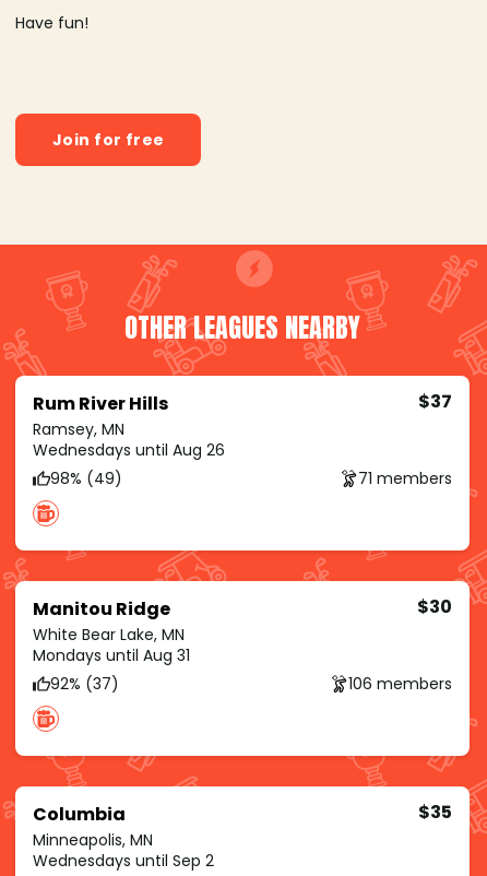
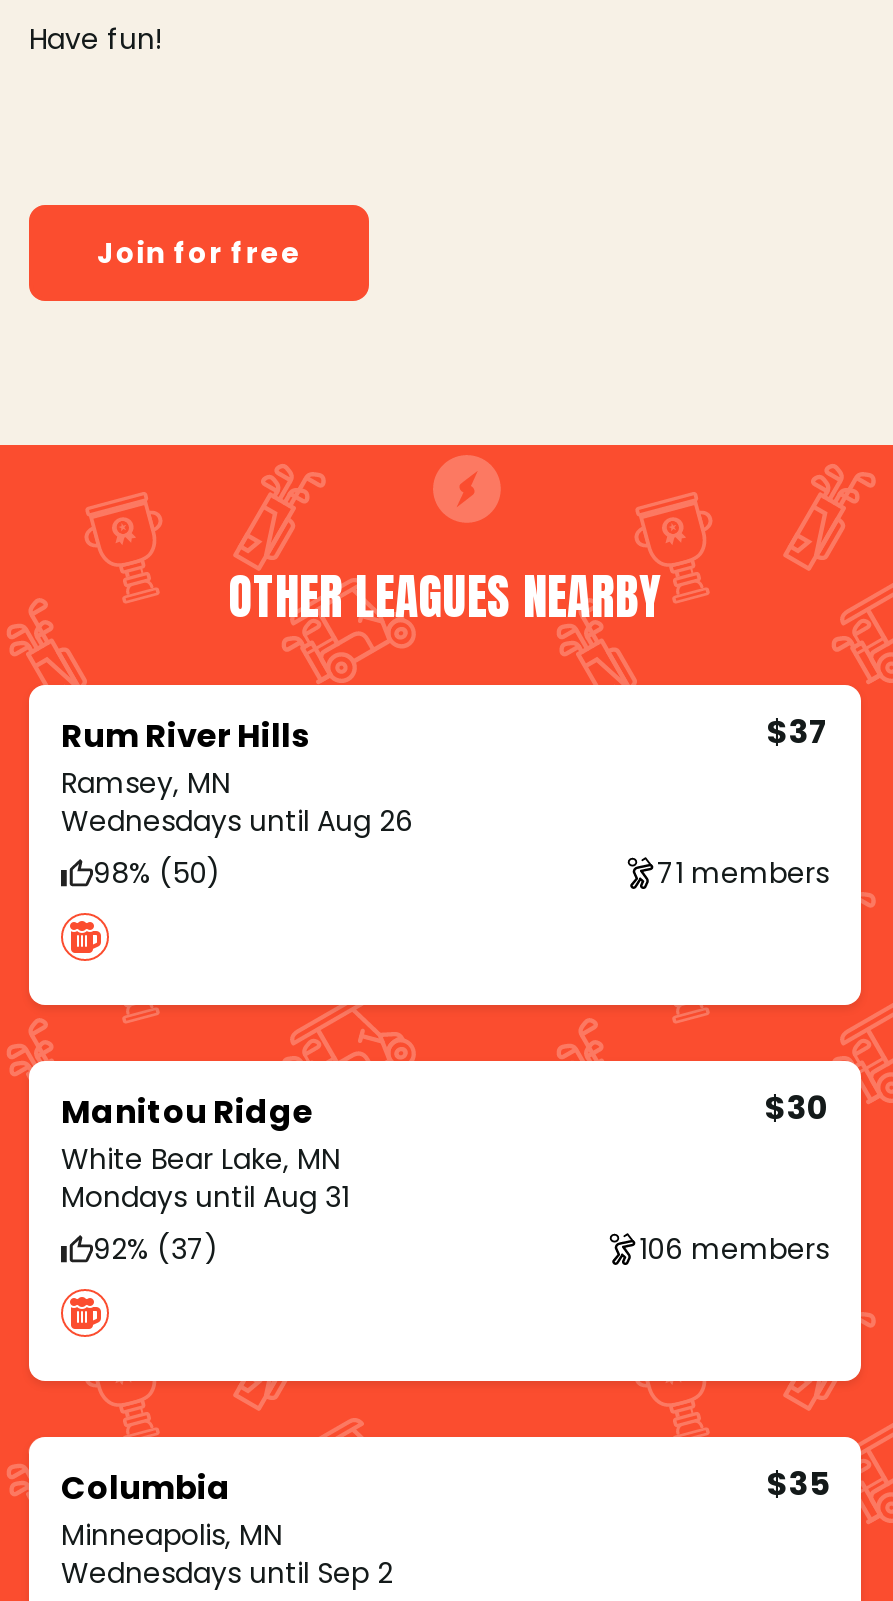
- 98% (49)
+ 98% (50)
